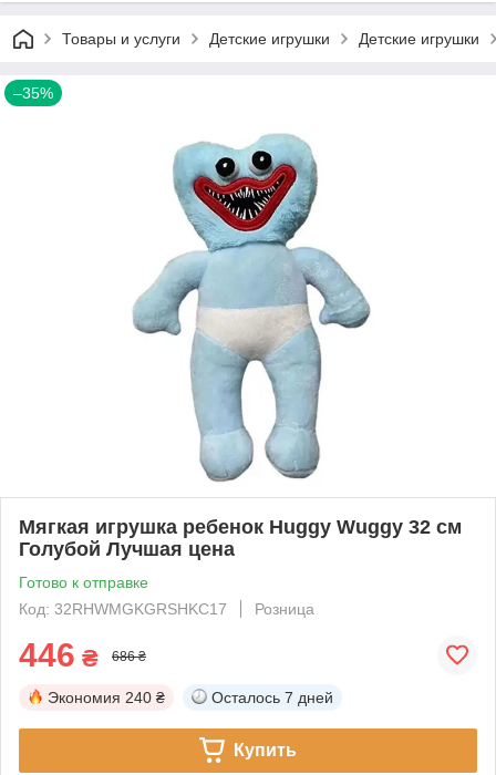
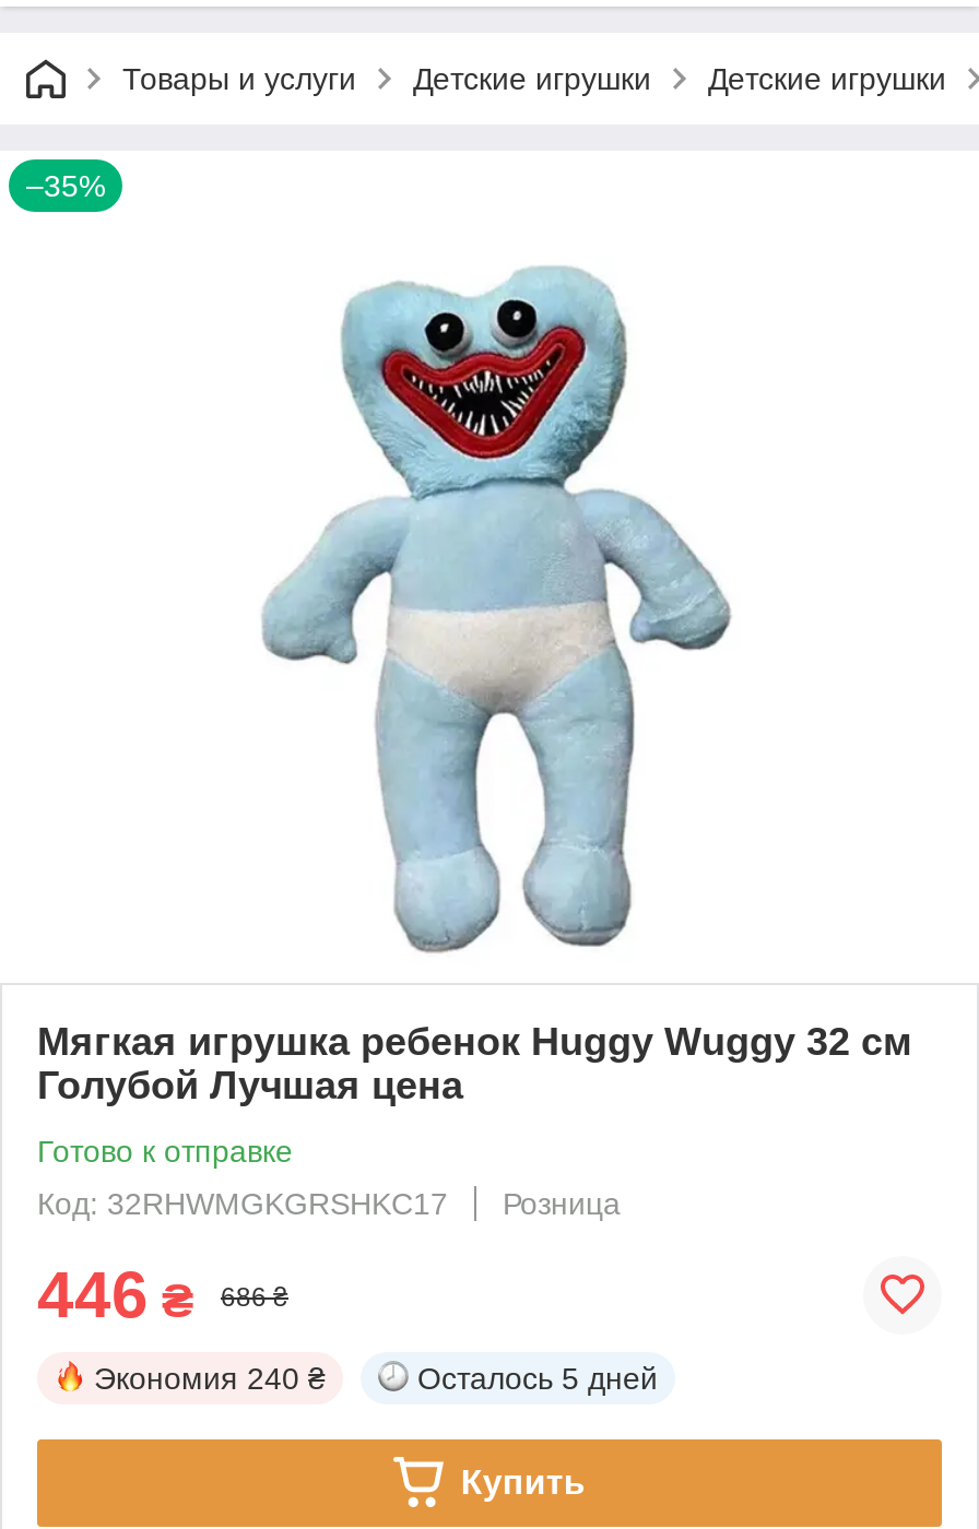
- Осталось 7 дней
+ Осталось 5 дней
